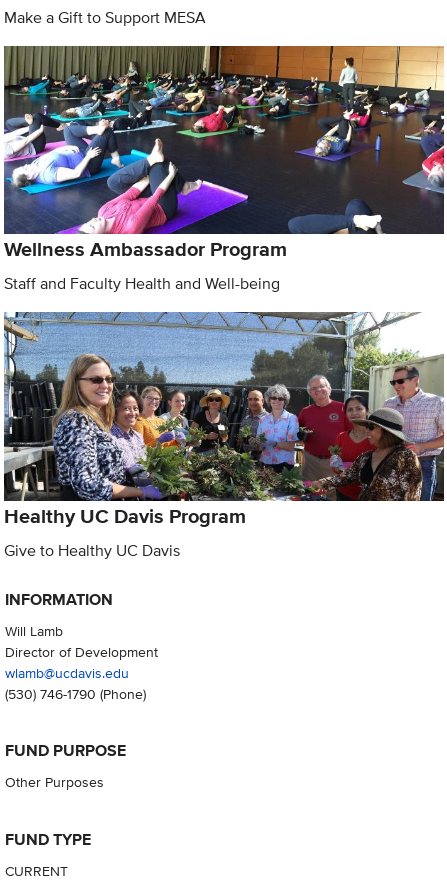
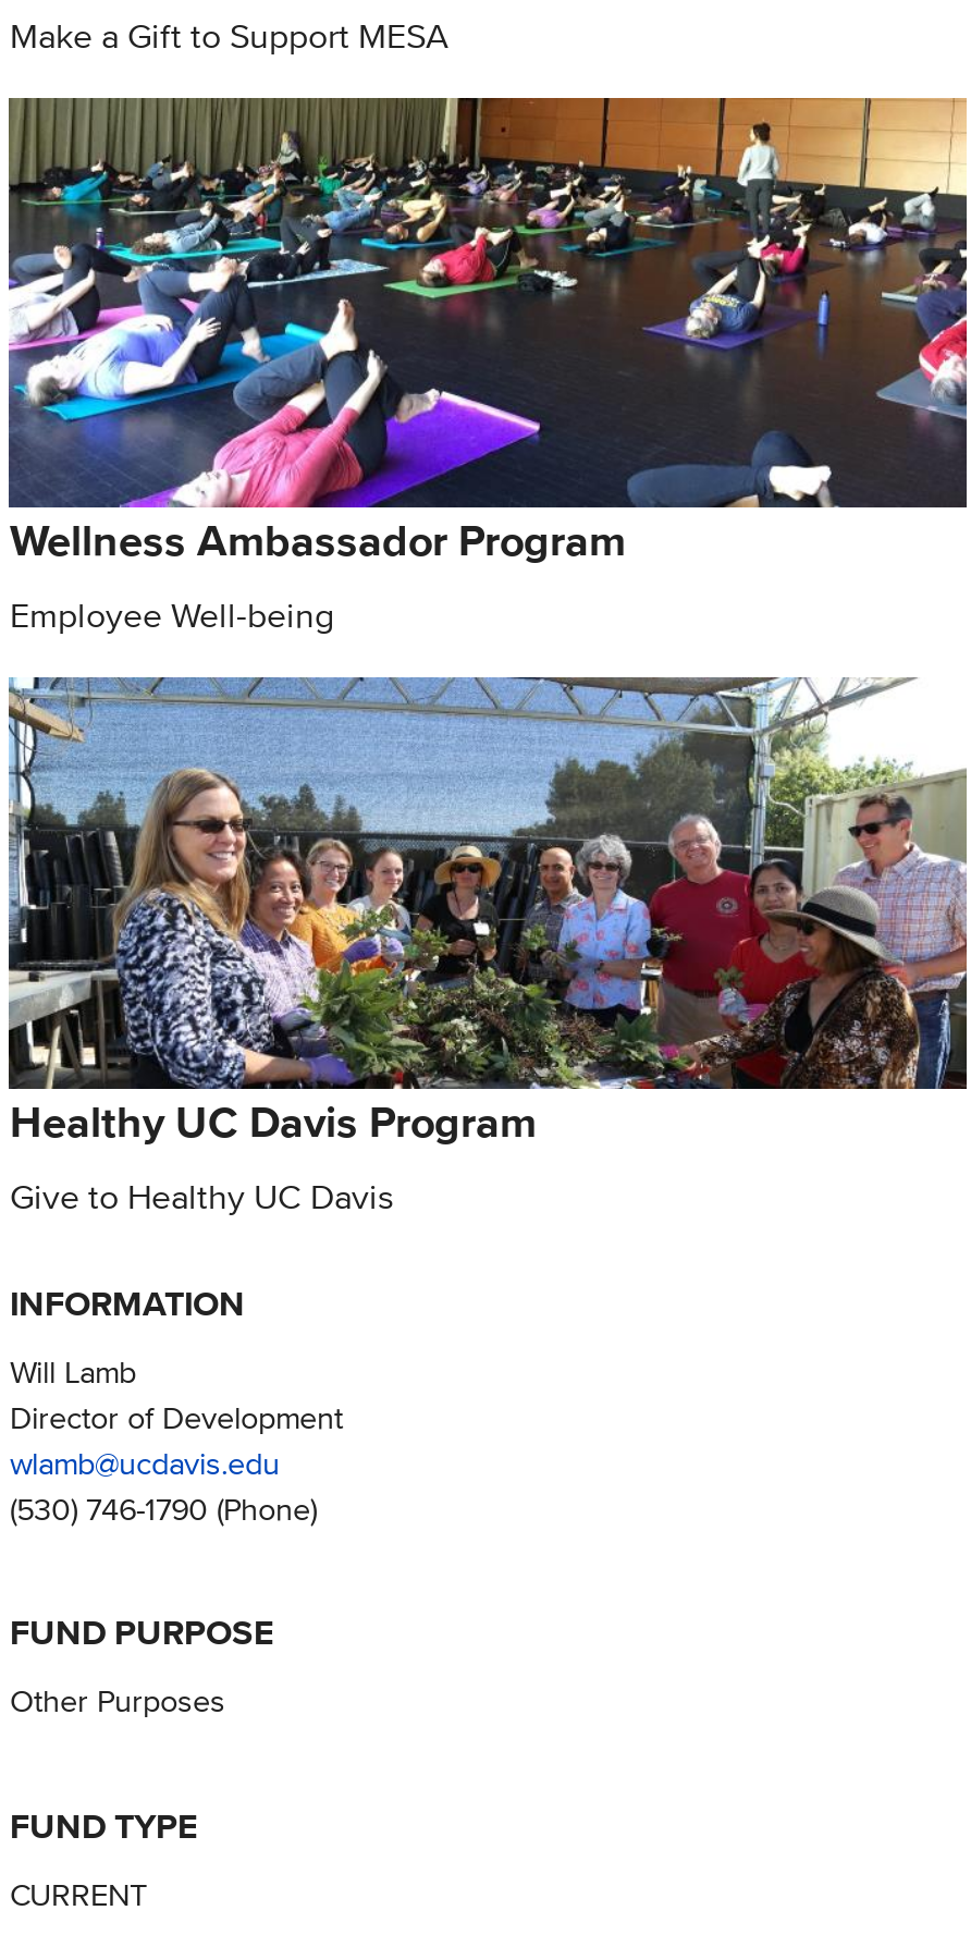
- Staff and Faculty Health and Well-being
+ Employee Well-being
